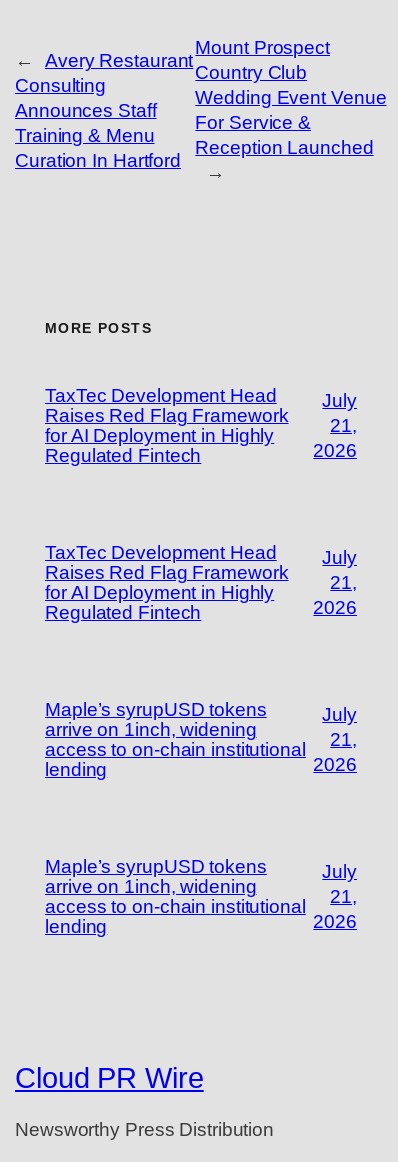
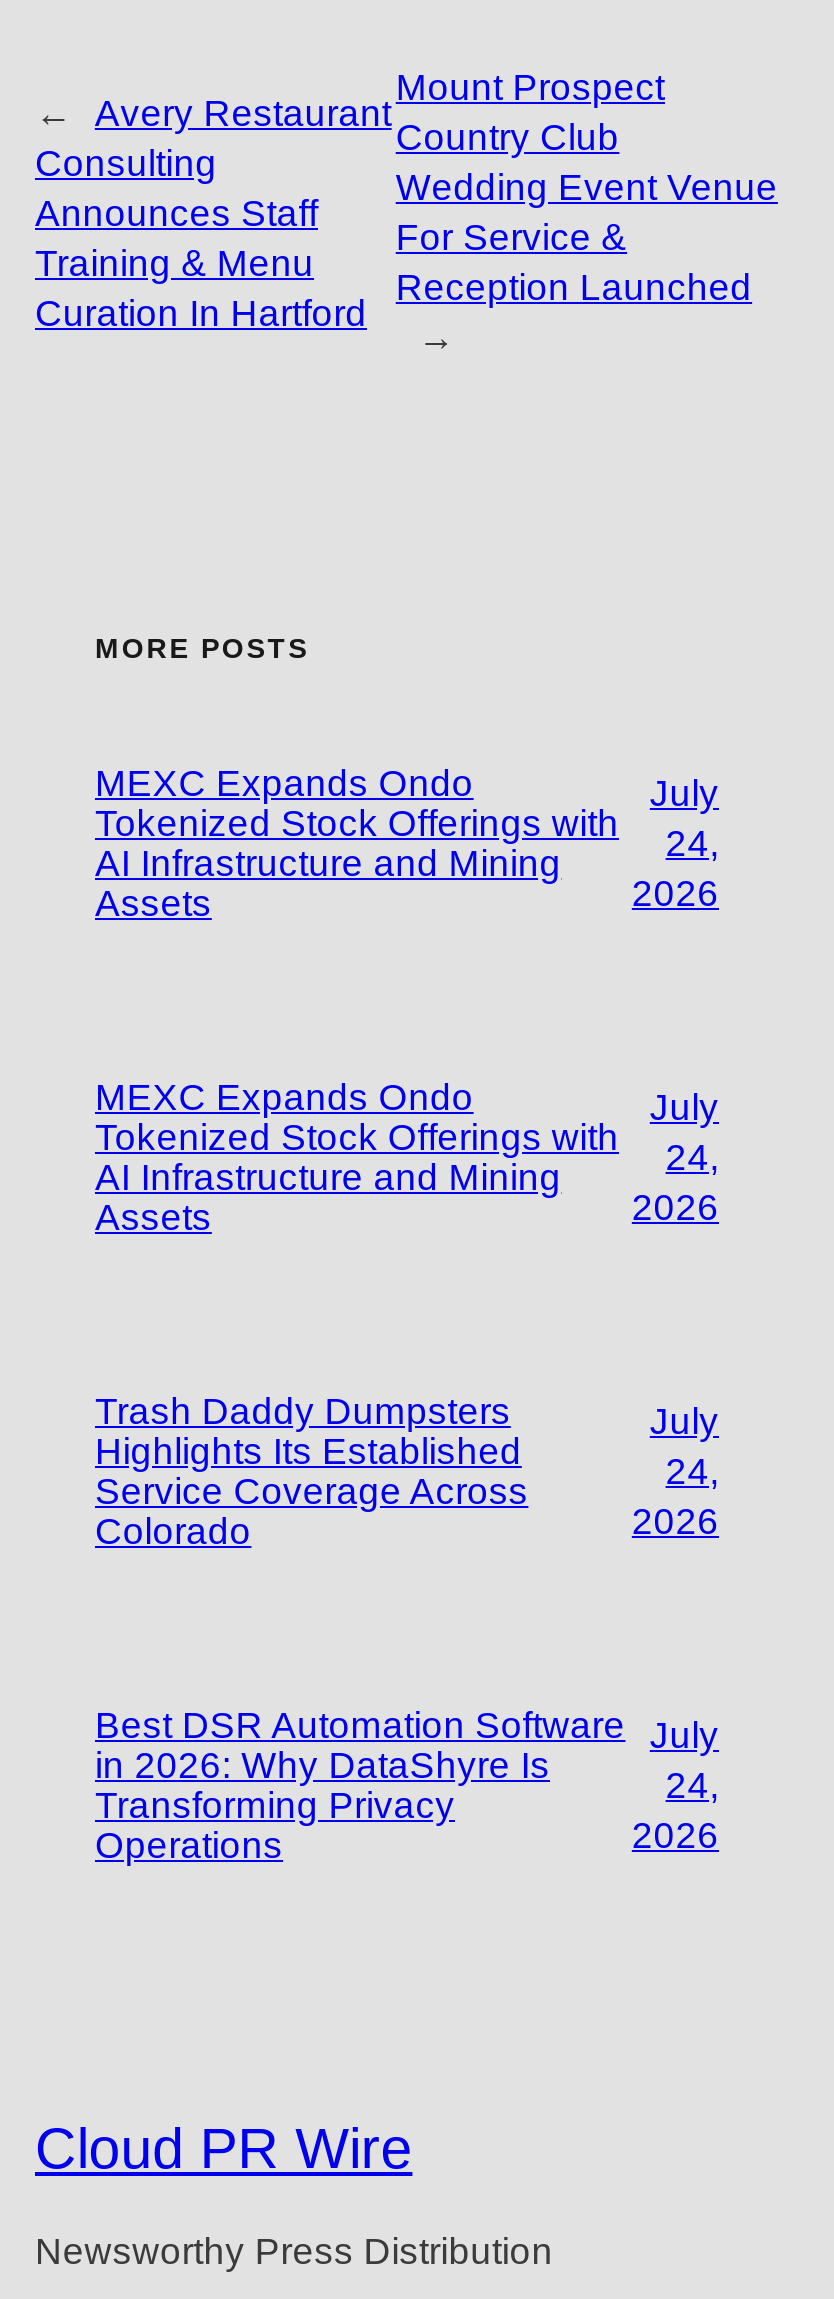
- TaxTec Development Head
- Raises Red Flag Framework
- for AI Deployment in Highly
- Regulated Fintech
+ MEXC Expands Ondo
+ Tokenized Stock Offerings with
+ AI Infrastructure and Mining
+ Assets

- 21,
+ 24,

- TaxTec Development Head
- Raises Red Flag Framework
- for AI Deployment in Highly
- Regulated Fintech
+ MEXC Expands Ondo
+ Tokenized Stock Offerings with
+ AI Infrastructure and Mining
+ Assets

- 21,
+ 24,

- Maple’s syrupUSD tokens
- arrive on 1inch, widening
- access to on-chain institutional
- lending
+ Trash Daddy Dumpsters
+ Highlights Its Established
+ Service Coverage Across
+ Colorado

- 21,
+ 24,

- Maple’s syrupUSD tokens
- arrive on 1inch, widening
- access to on-chain institutional
- lending
+ Best DSR Automation Software
+ in 2026: Why DataShyre Is
+ Transforming Privacy
+ Operations

- 21,
+ 24,
